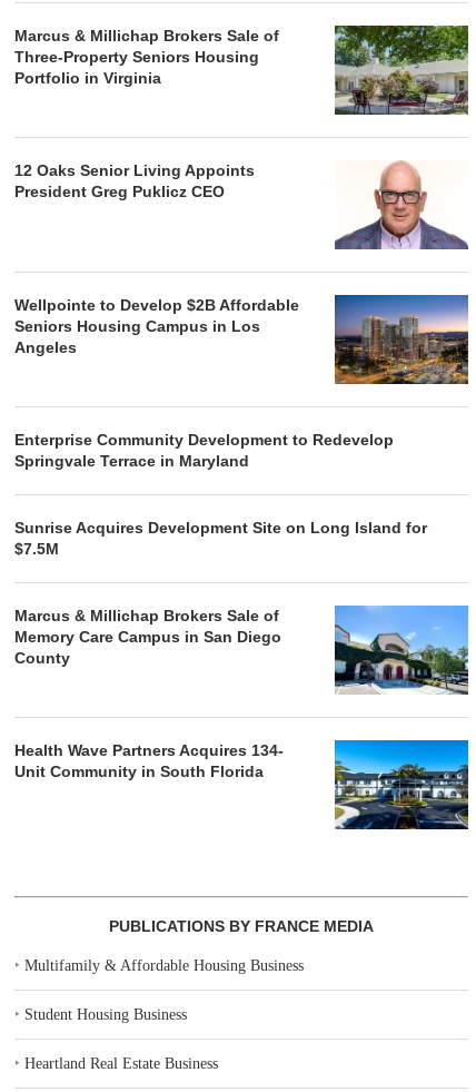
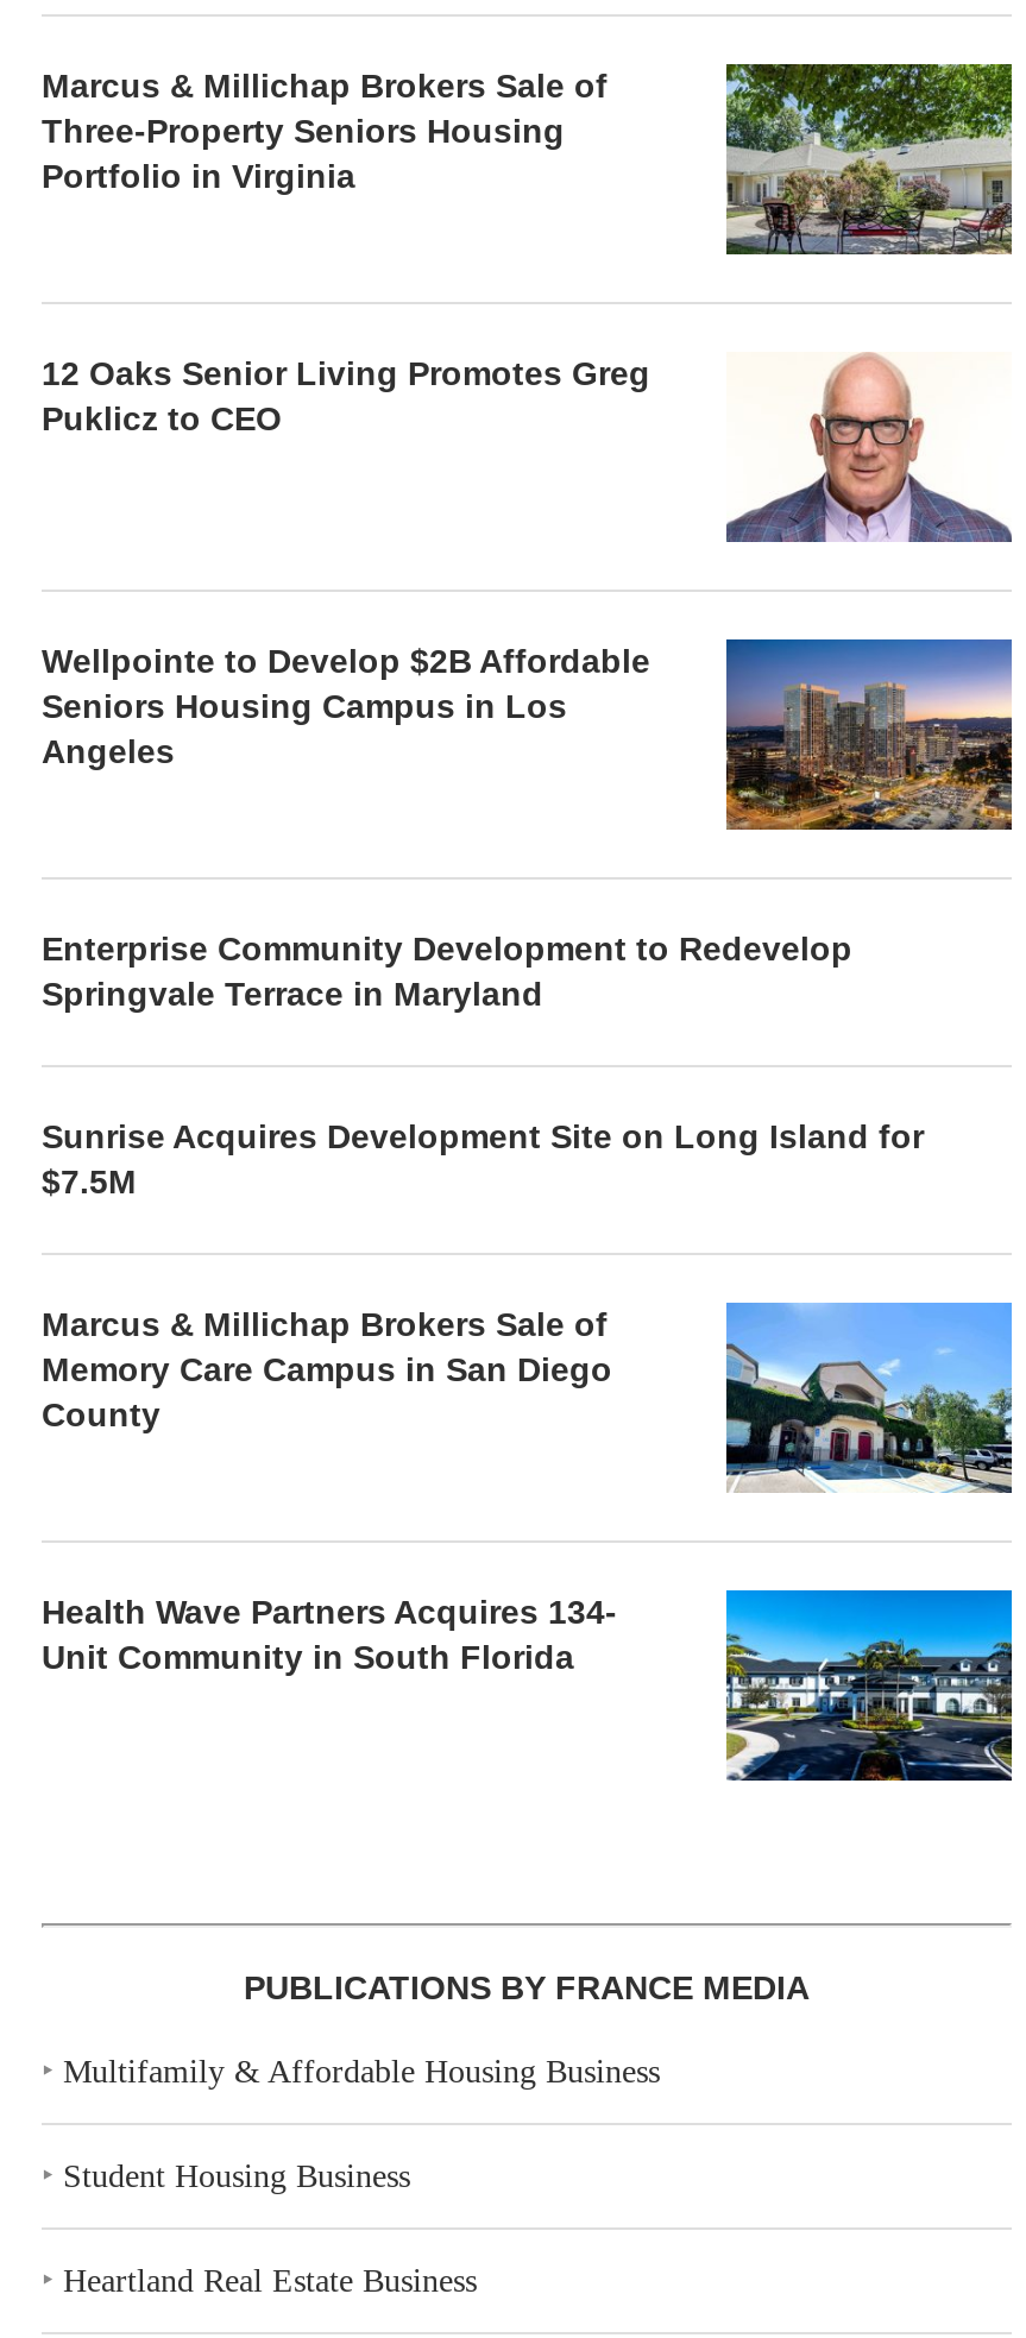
- 12 Oaks Senior Living Appoints
- President Greg Puklicz CEO
+ 12 Oaks Senior Living Promotes Greg
+ Puklicz to CEO
